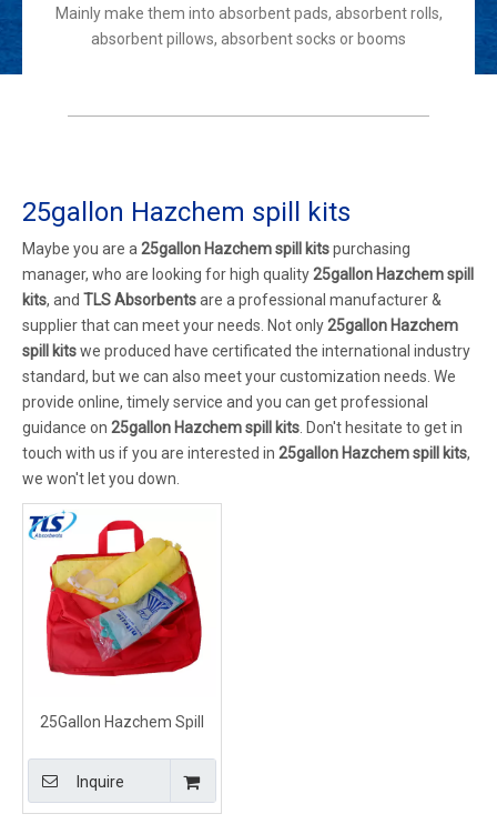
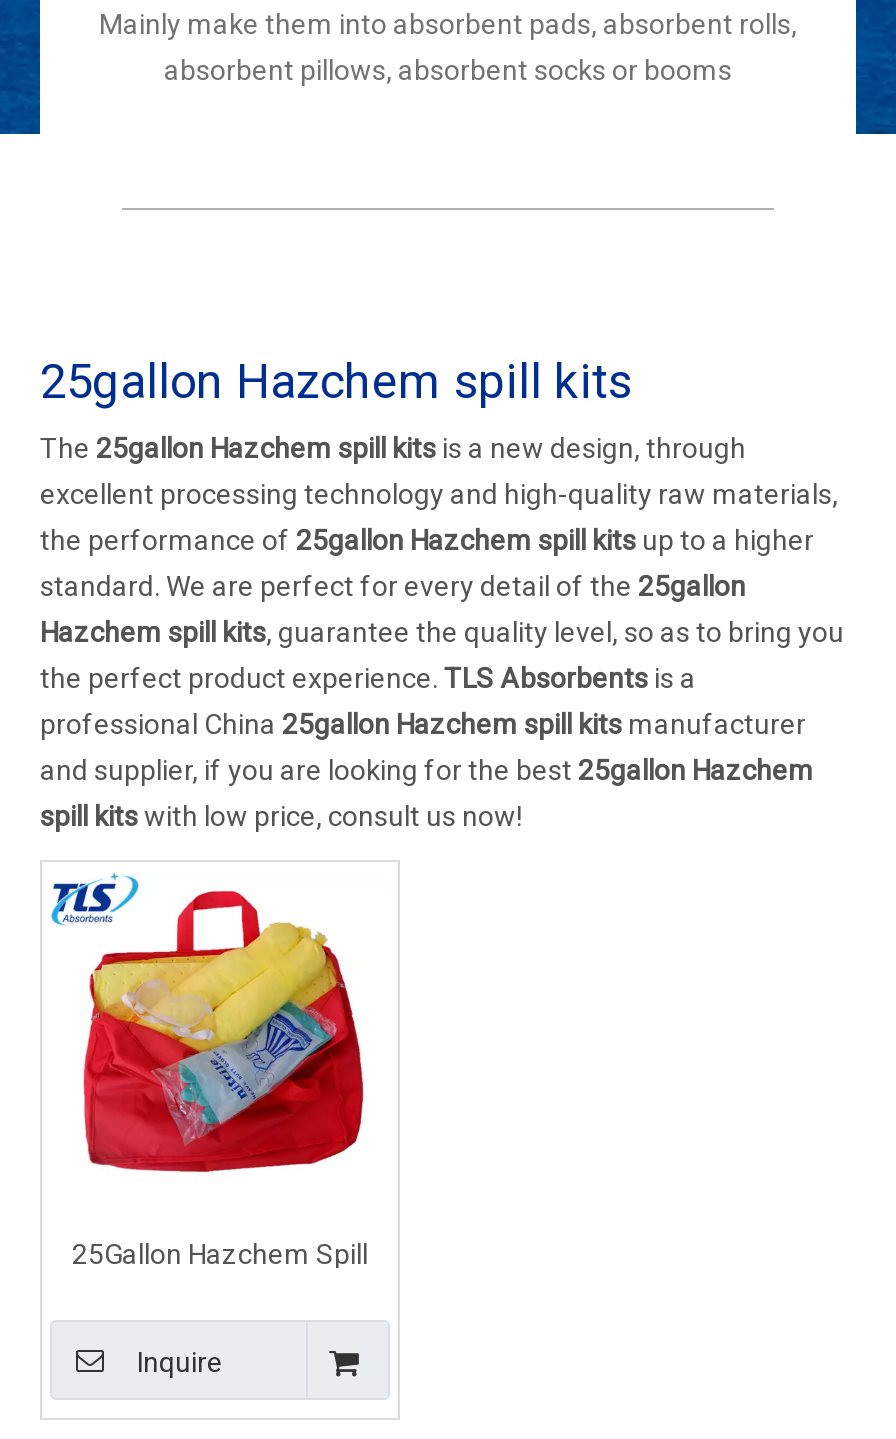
- Maybe you are a 25gallon Hazchem spill kits purchasing
- manager, who are looking for high quality 25gallon Hazchem spill
- kits, and TLS Absorbents are a professional manufacturer &
- supplier that can meet your needs. Not only 25gallon Hazchem
- spill kits we produced have certificated the international industry
- standard, but we can also meet your customization needs. We
- provide online, timely service and you can get professional
- guidance on 25gallon Hazchem spill kits. Don't hesitate to get in
- touch with us if you are interested in 25gallon Hazchem spill kits,
- we won't let you down.
+ The 25gallon Hazchem spill kits is a new design, through
+ excellent processing technology and high-quality raw materials,
+ the performance of 25gallon Hazchem spill kits up to a higher
+ standard. We are perfect for every detail of the 25gallon
+ Hazchem spill kits, guarantee the quality level, so as to bring you
+ the perfect product experience. TLS Absorbents is a
+ professional China 25gallon Hazchem spill kits manufacturer
+ and supplier, if you are looking for the best 25gallon Hazchem
+ spill kits with low price, consult us now!
